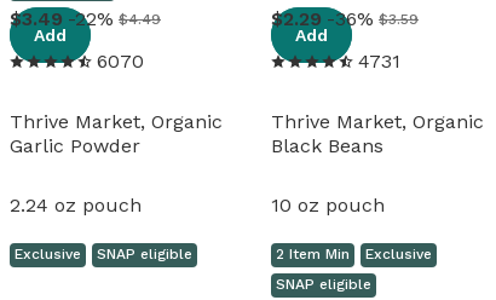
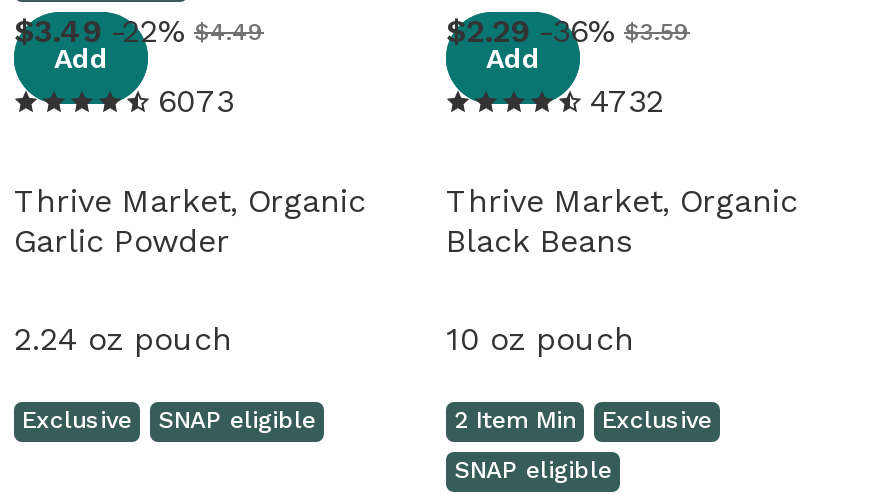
- 6070
+ 6073

- 4731
+ 4732
